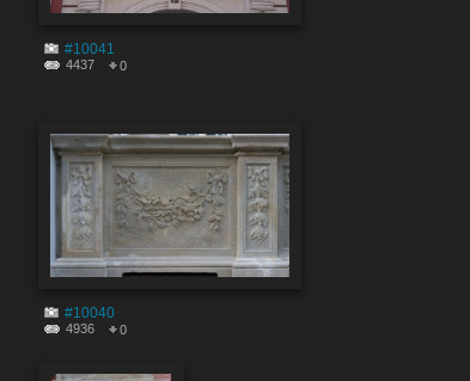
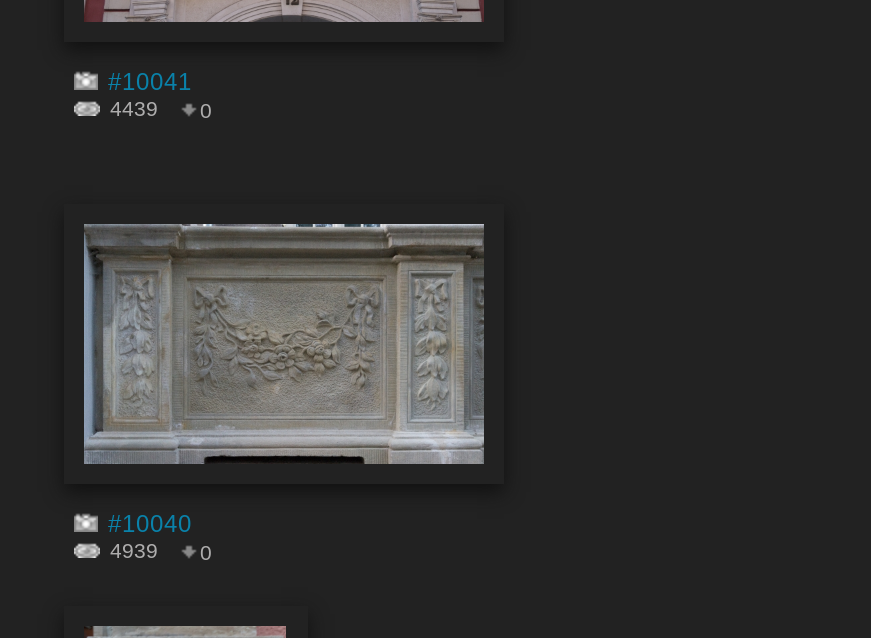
- 4437 0
+ 4439 0

- 4936 0
+ 4939 0
